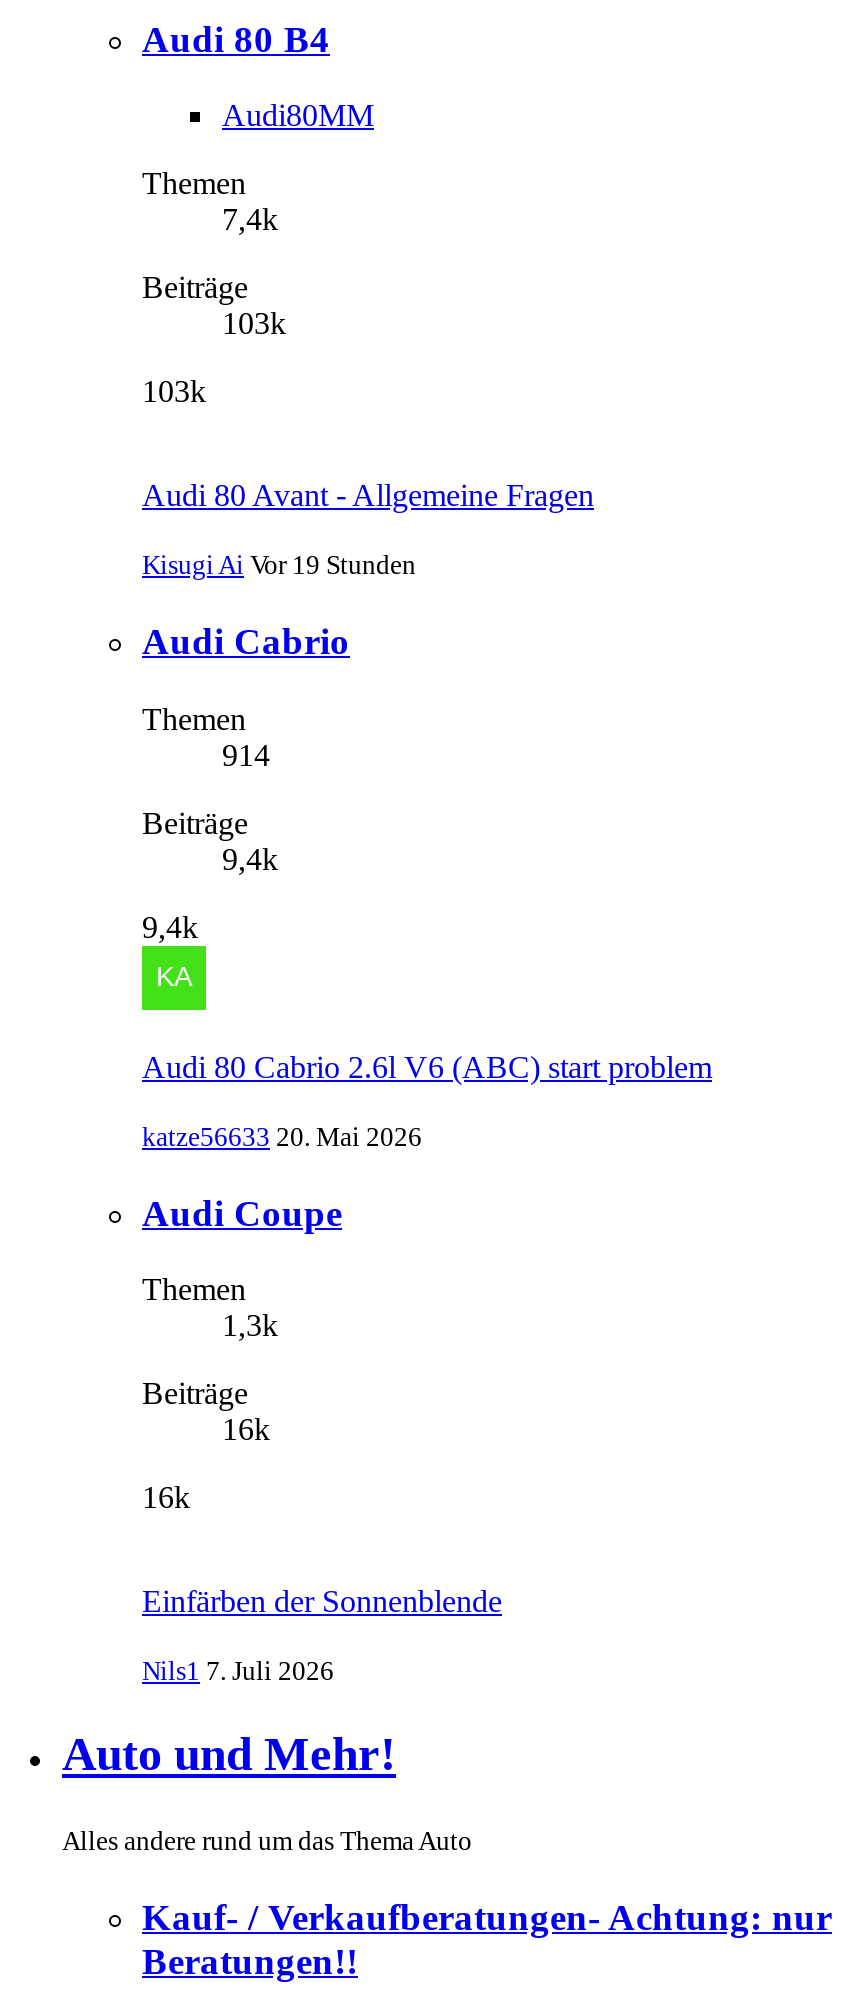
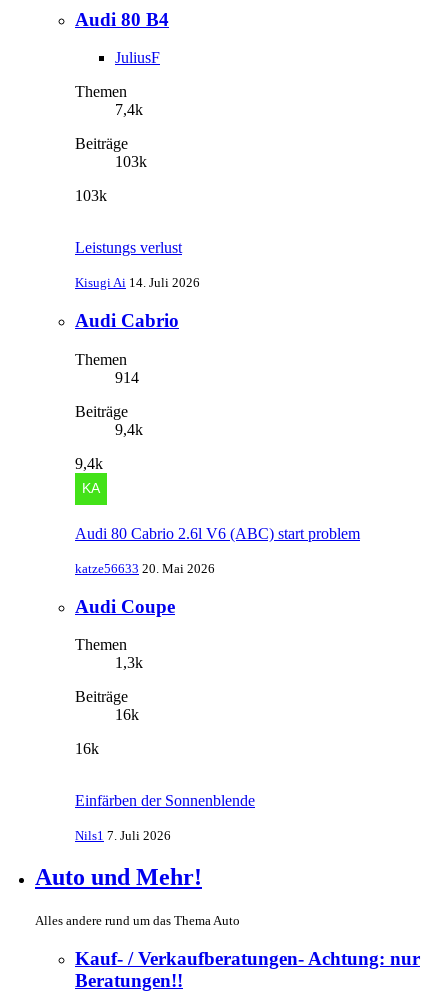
- Audi80MM
+ JuliusF

- Audi 80 Avant - Allgemeine Fragen
+ Leistungs verlust

- Kisugi Ai Vor 19 Stunden
+ Kisugi Ai 14. Juli 2026
